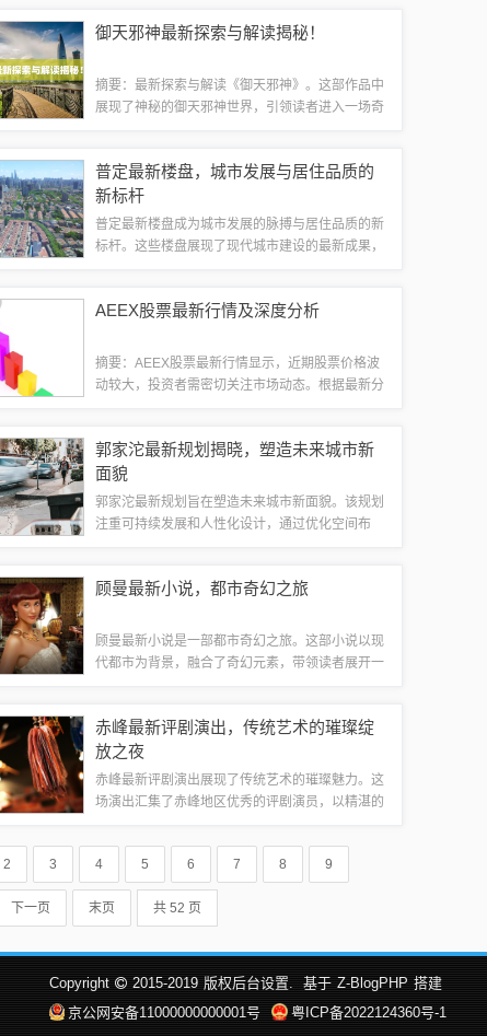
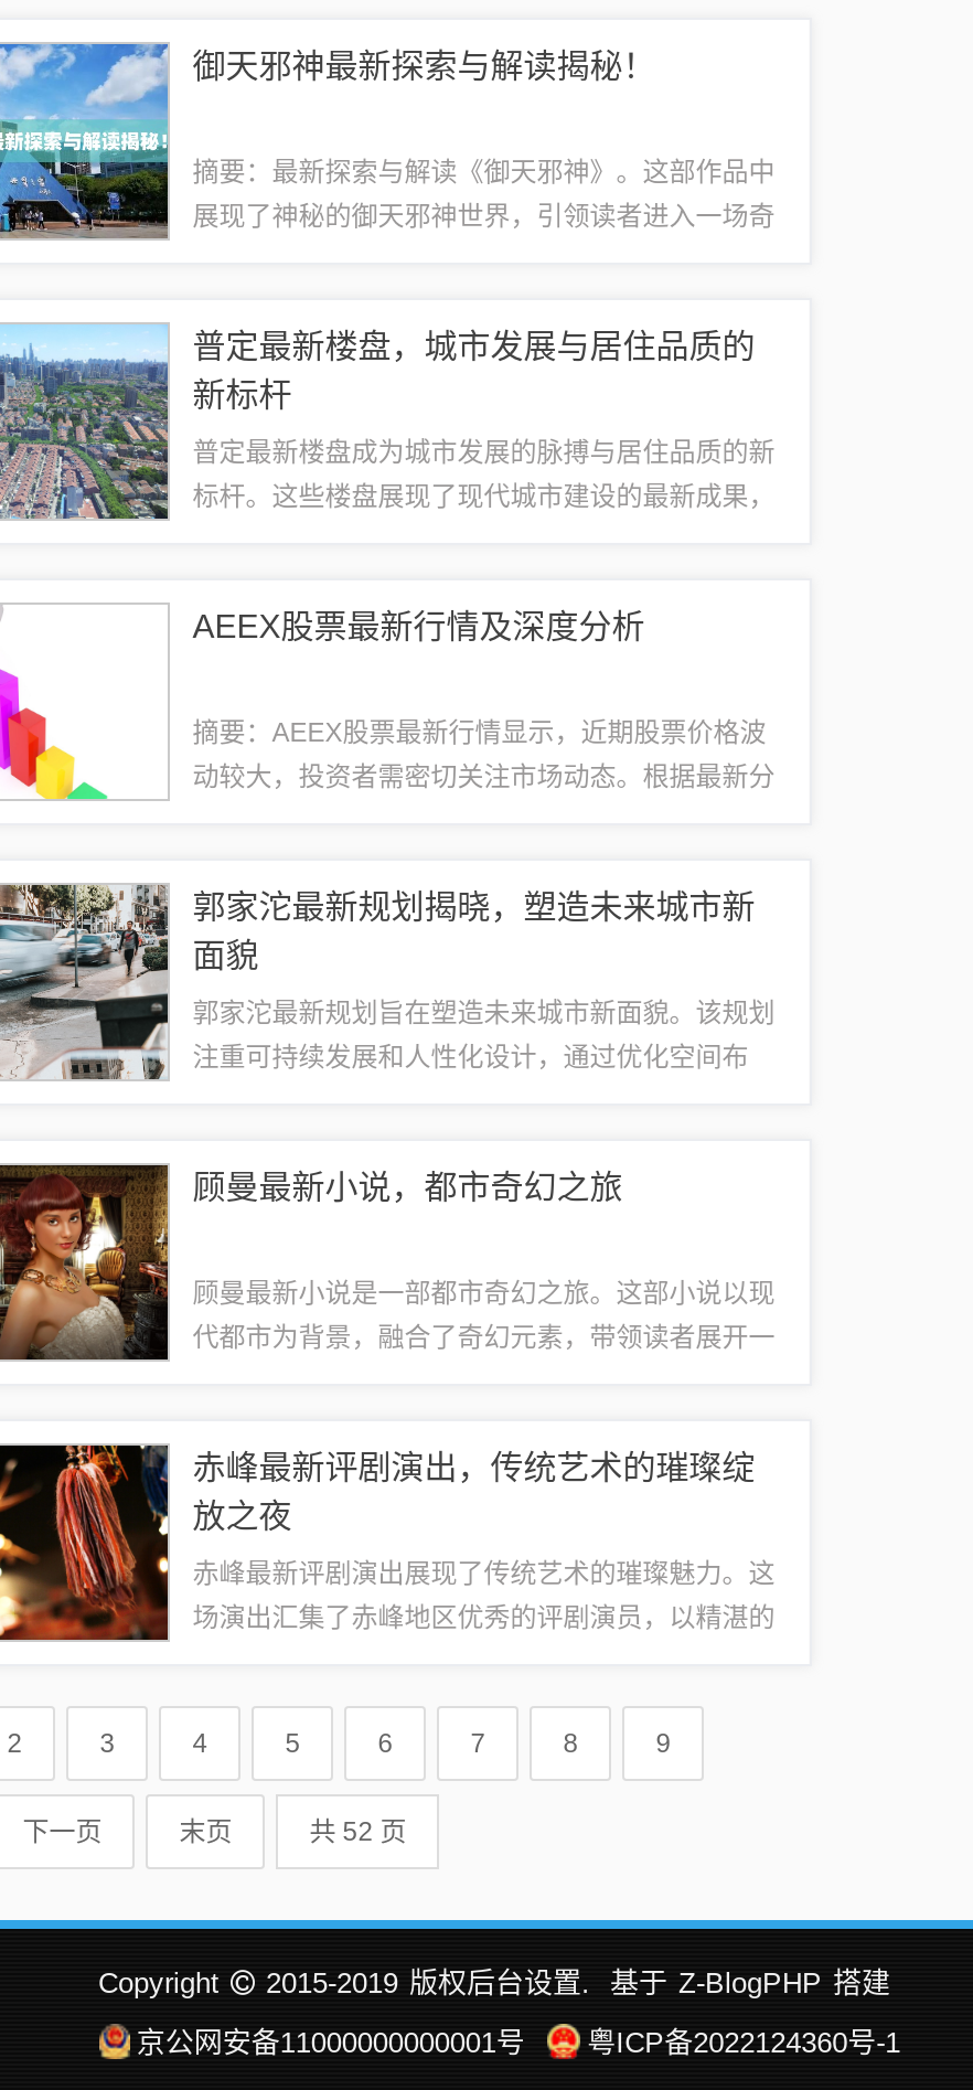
- [image]
+ [image]
